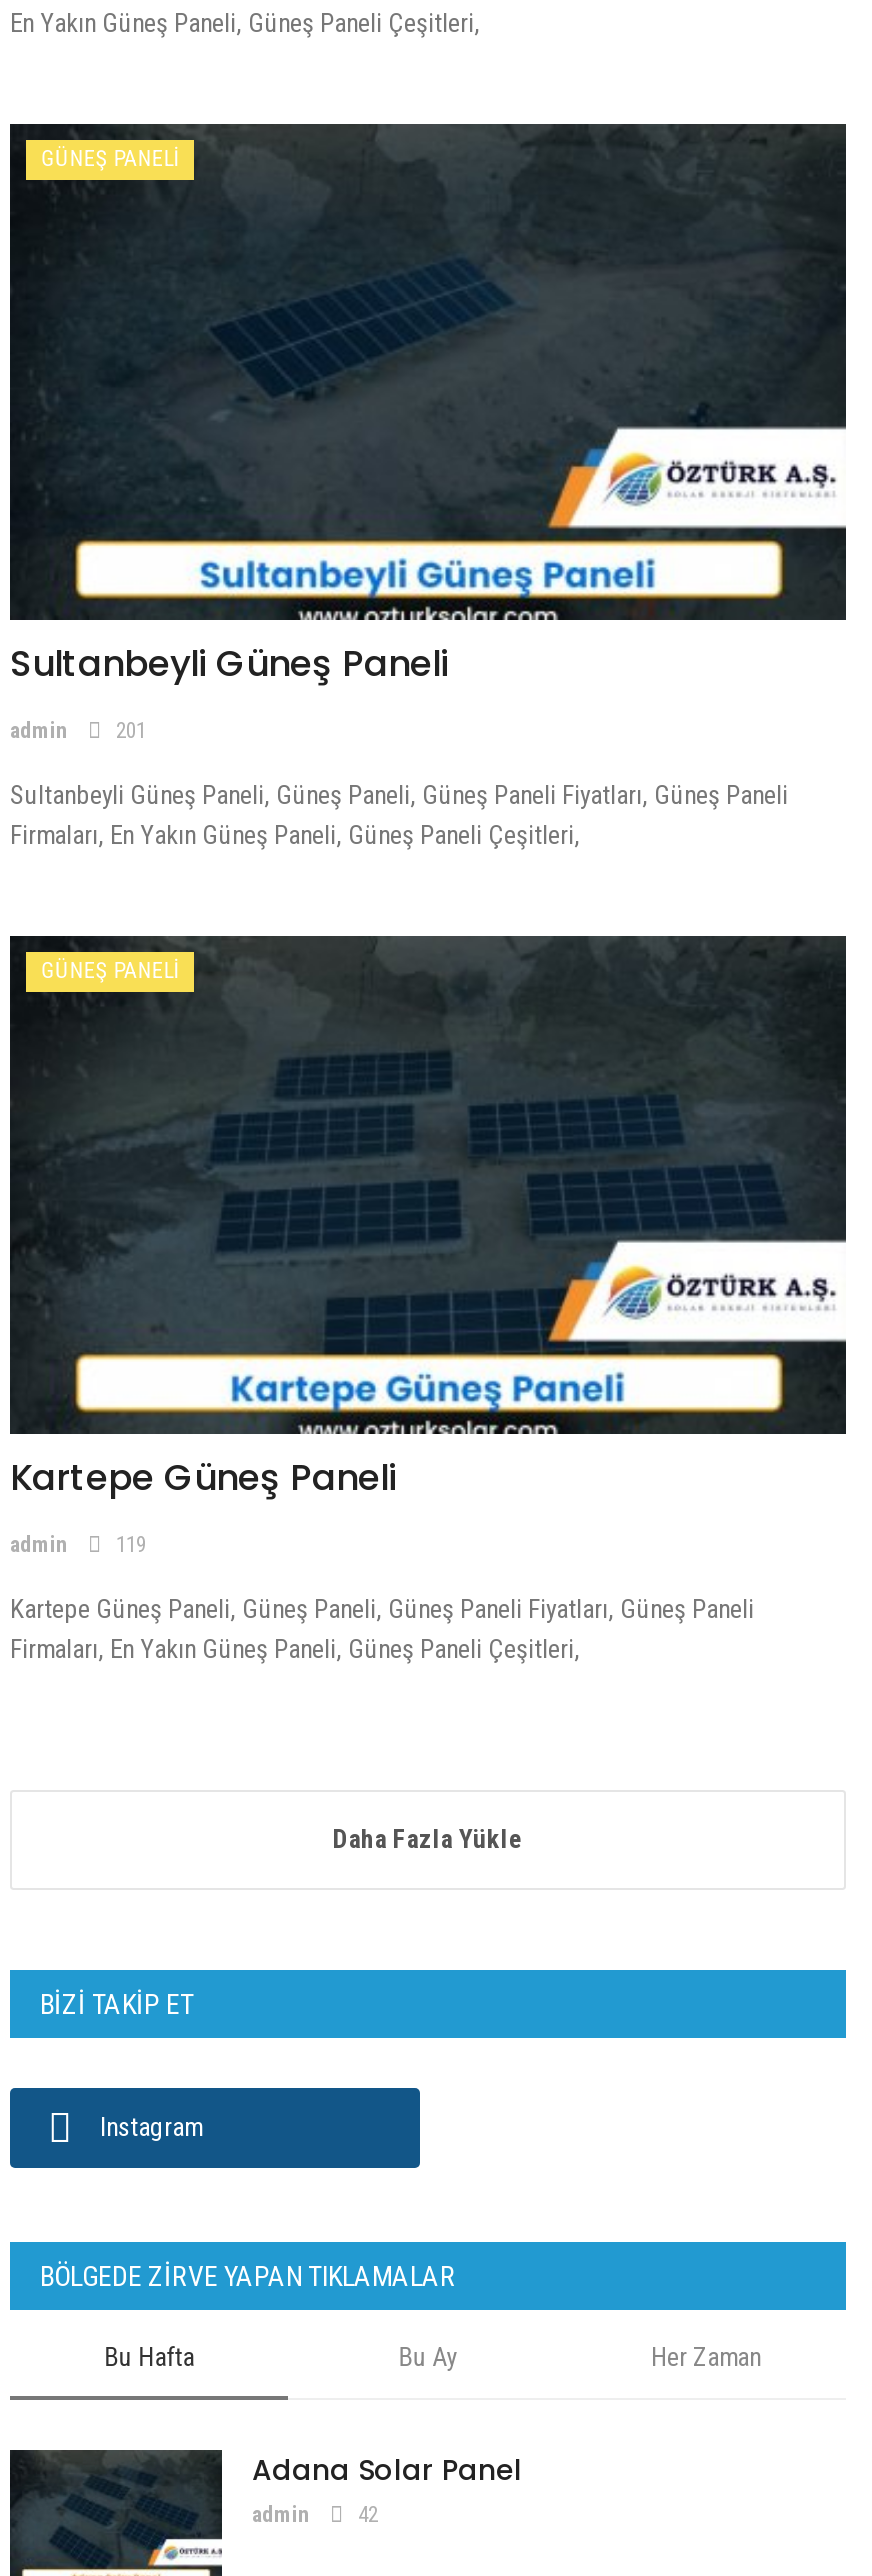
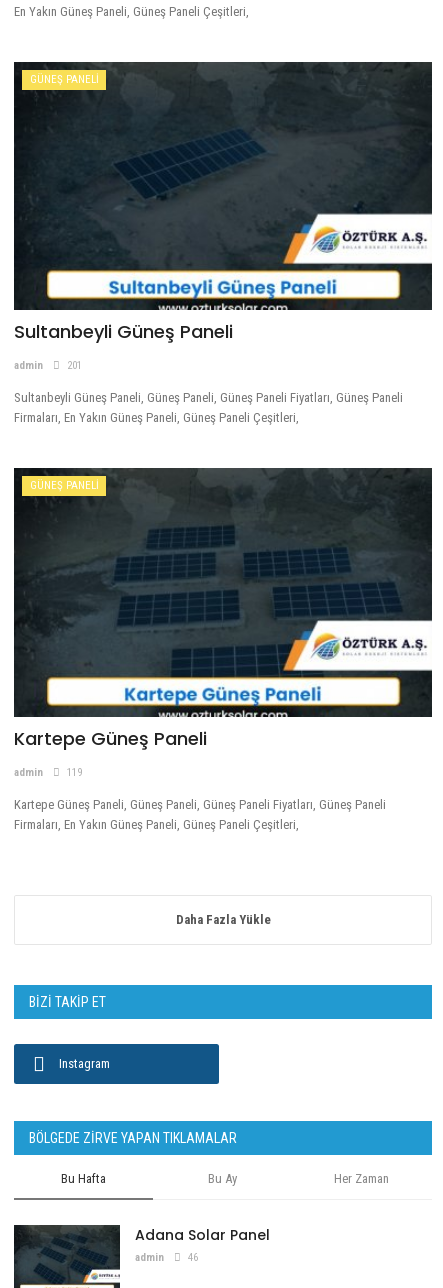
- admin 42
+ admin 46
